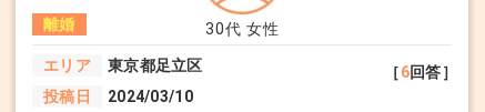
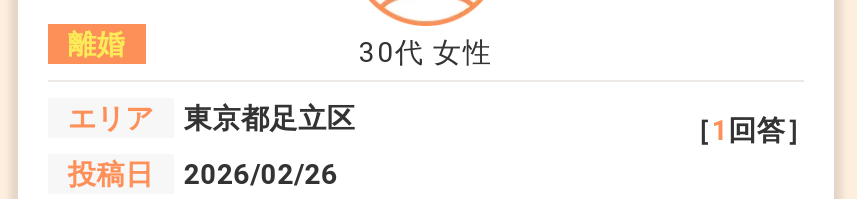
- ［6回答］
+ ［1回答］

- 投稿日 2024/03/10
+ 投稿日 2026/02/26
